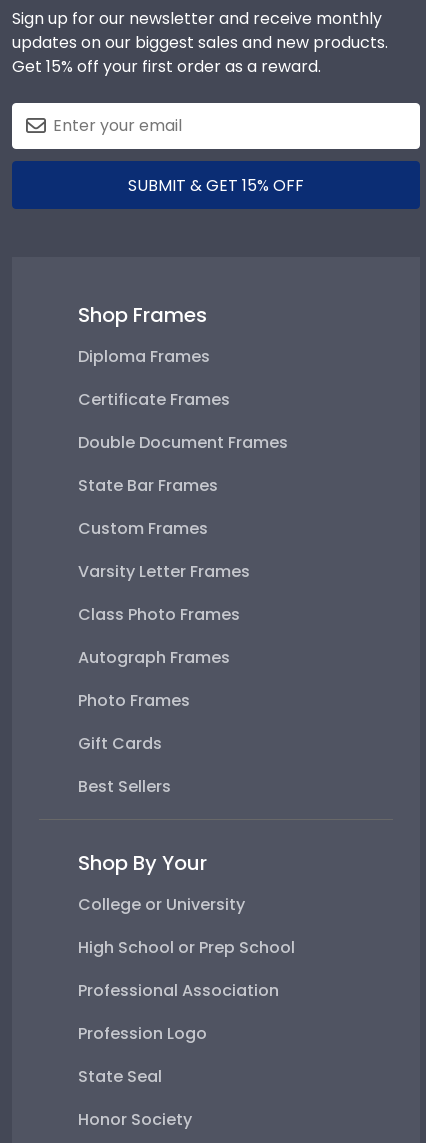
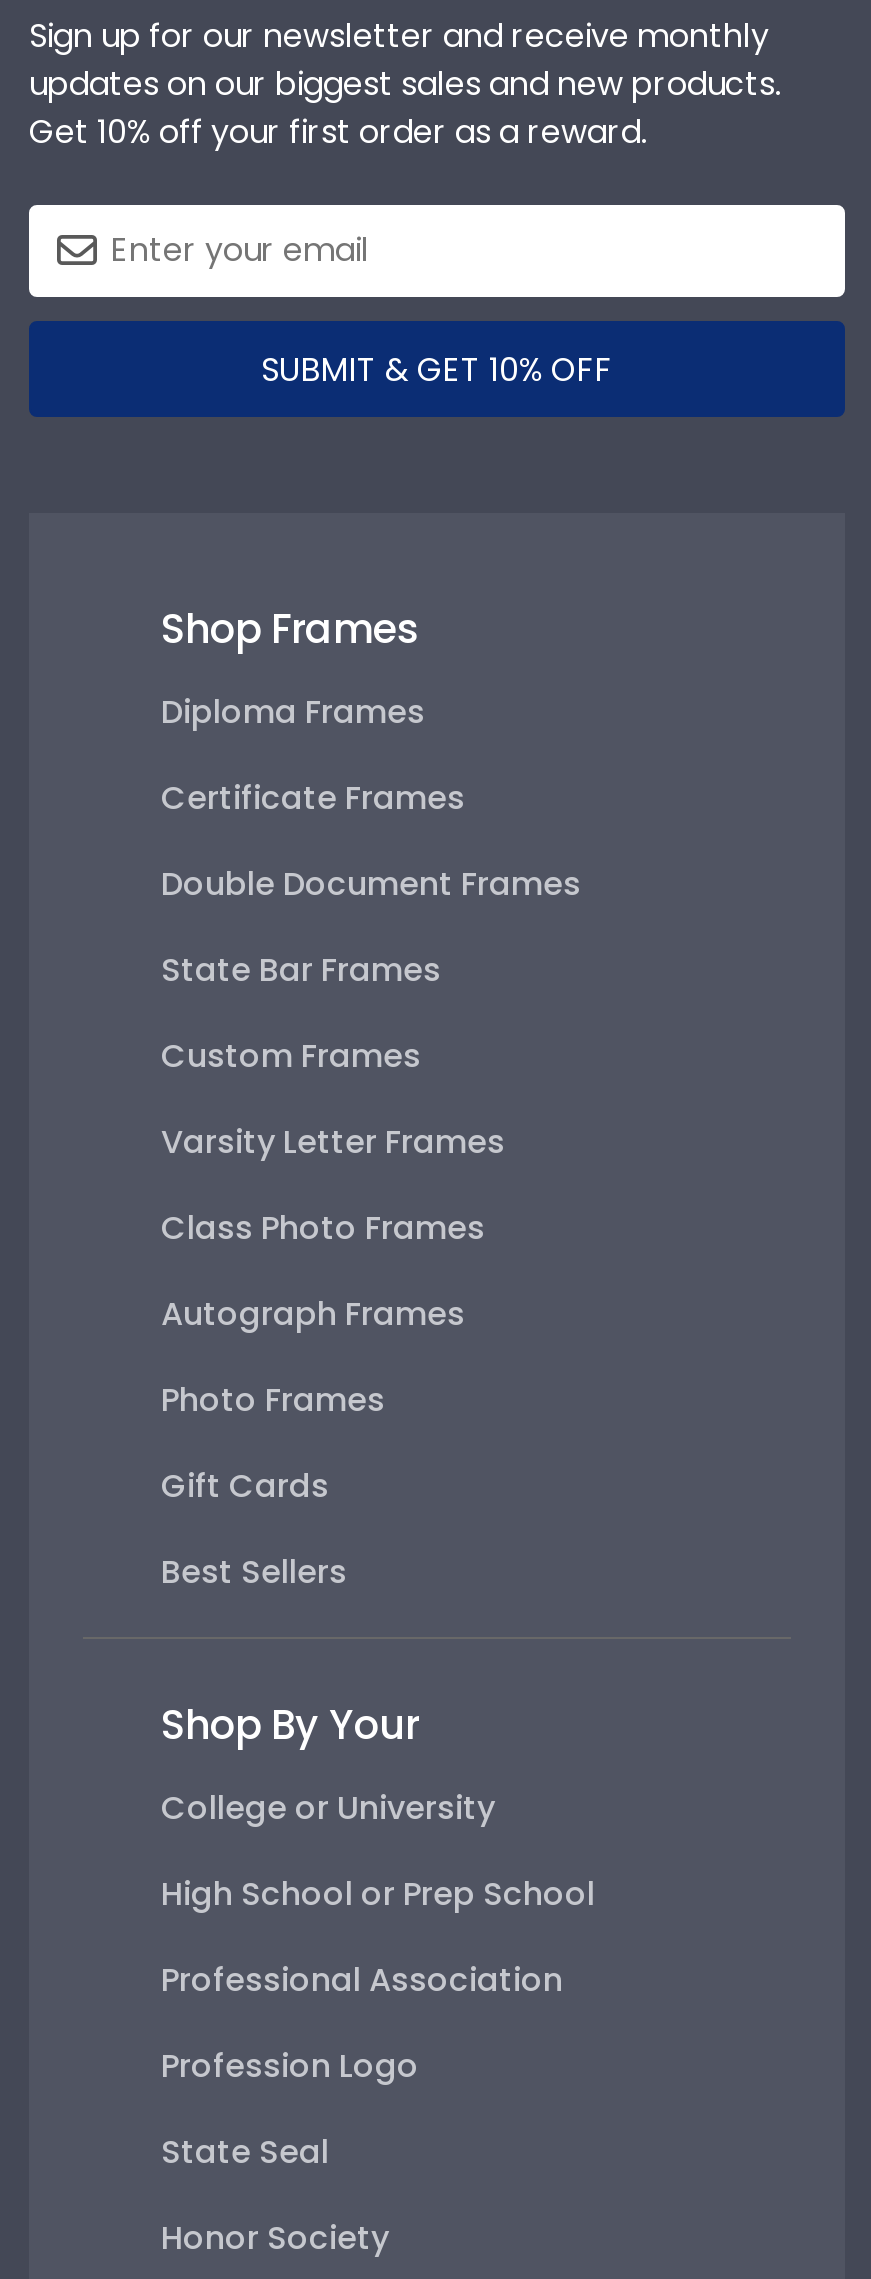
- Get 15% off your first order as a reward.
+ Get 10% off your first order as a reward.

- SUBMIT & GET 15% OFF
+ SUBMIT & GET 10% OFF
